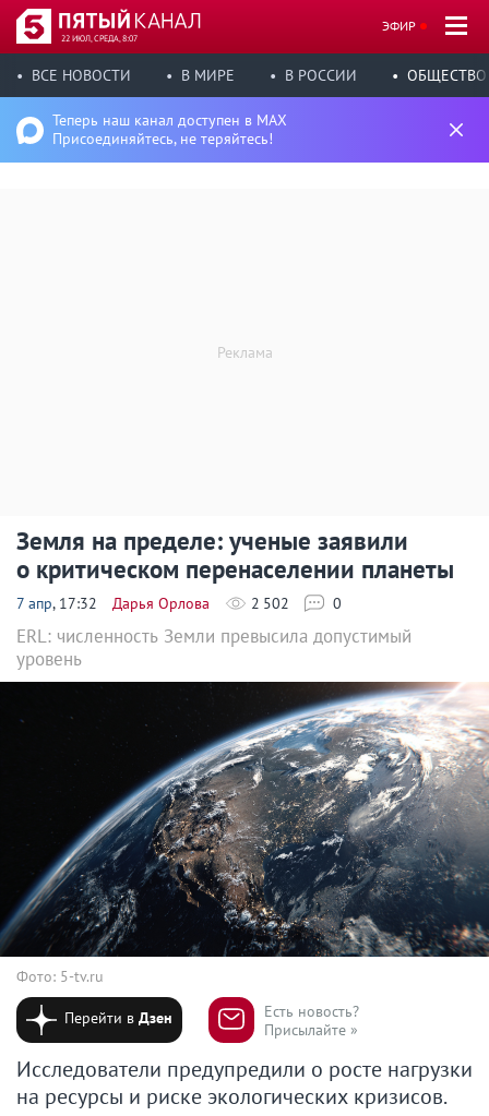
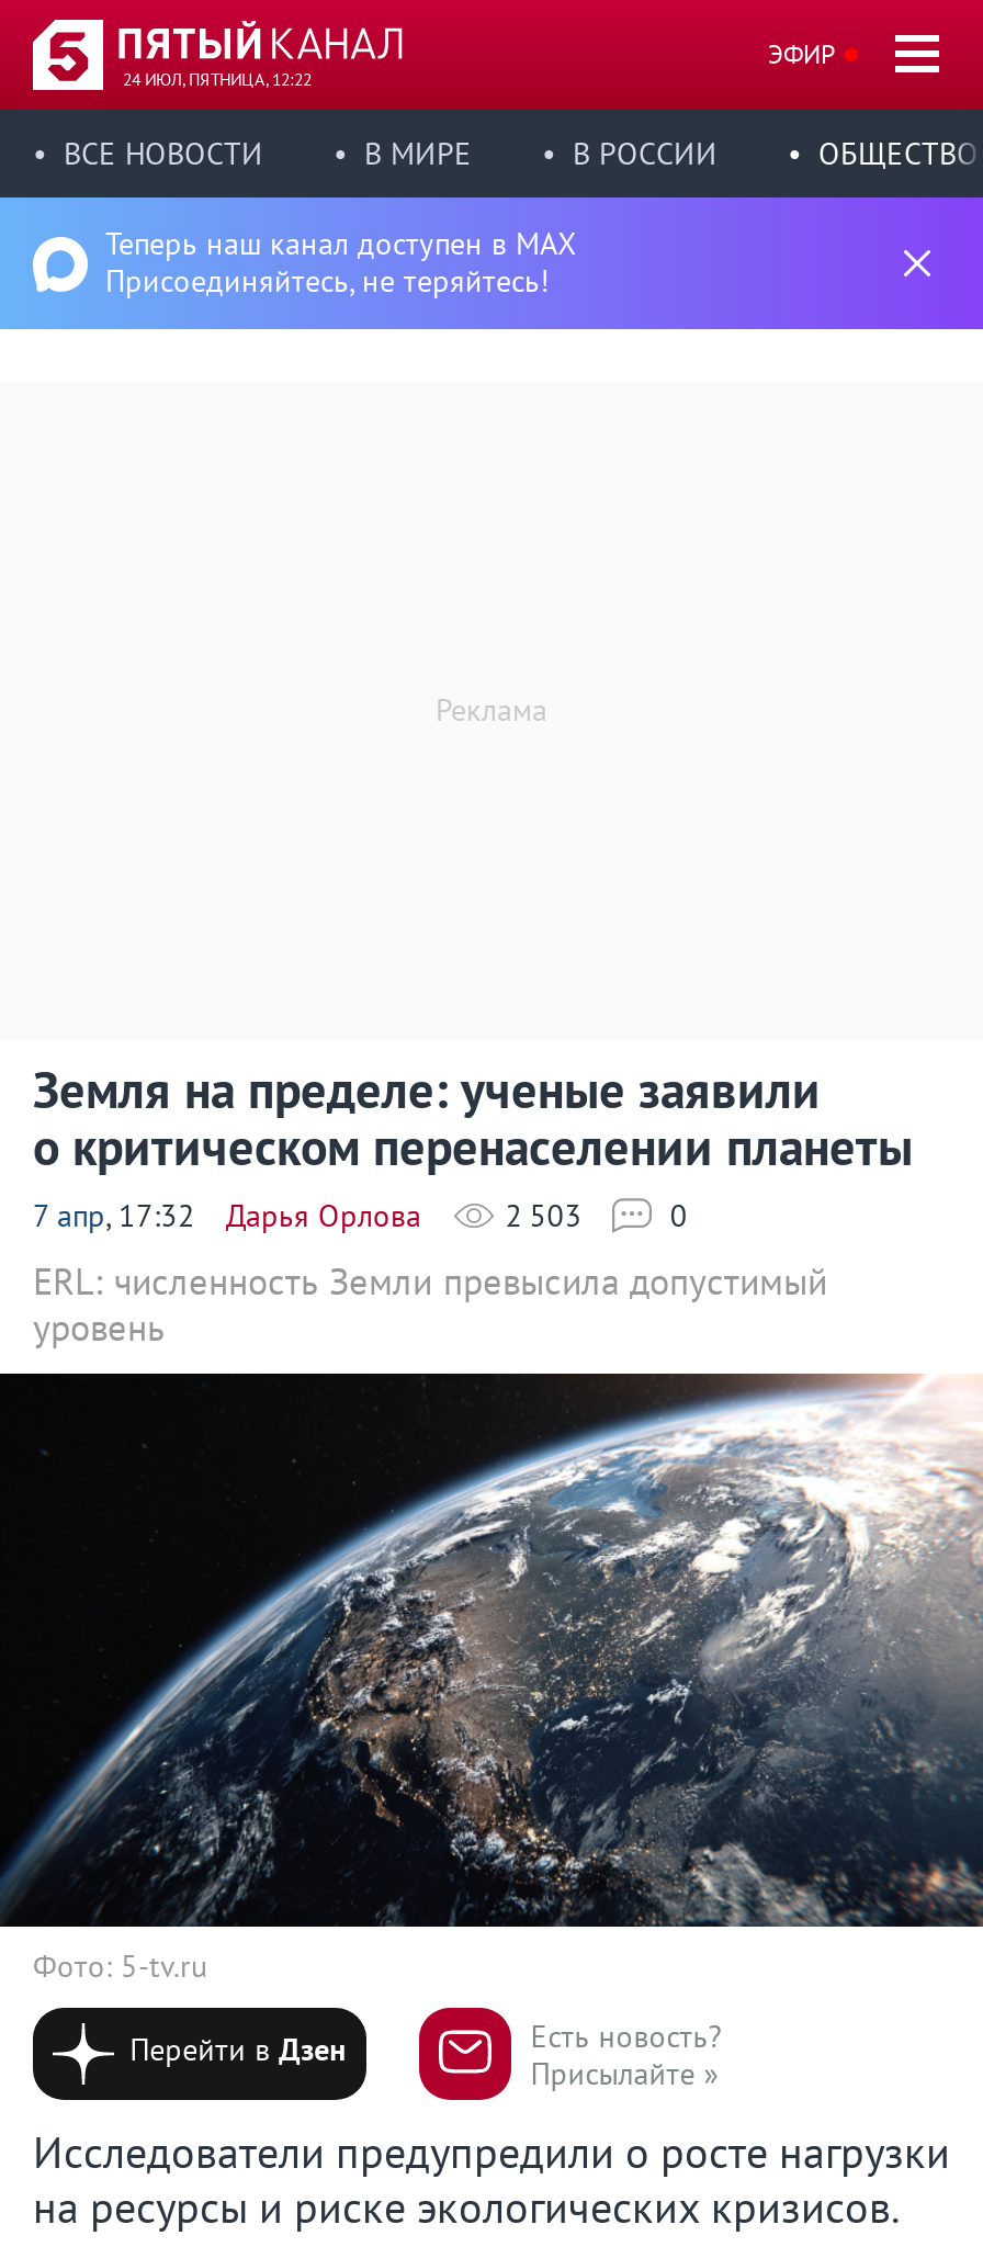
- 22 ИЮЛ, СРЕДА, 8:07
+ 24 ИЮЛ, ПЯТНИЦА, 12:22

- 2 502
+ 2 503
